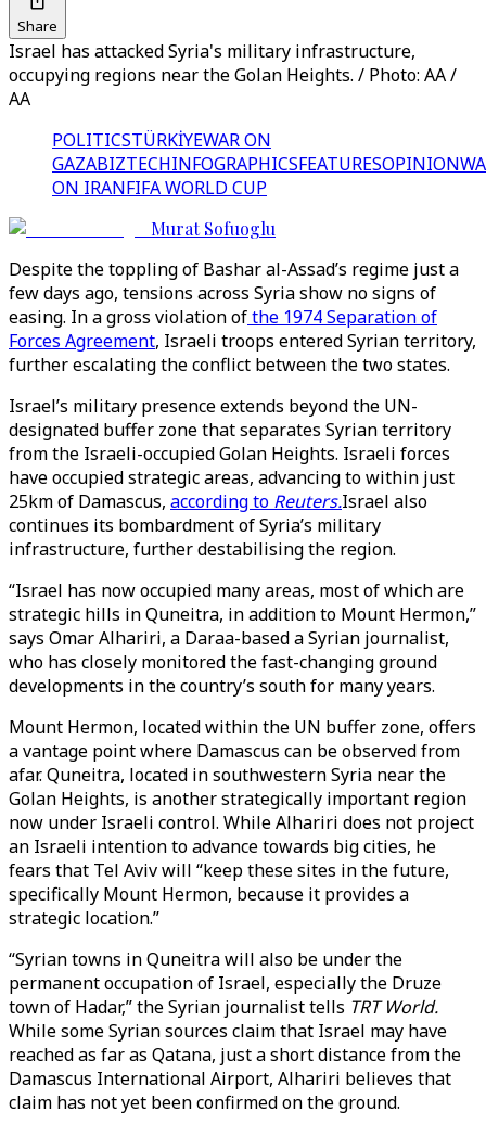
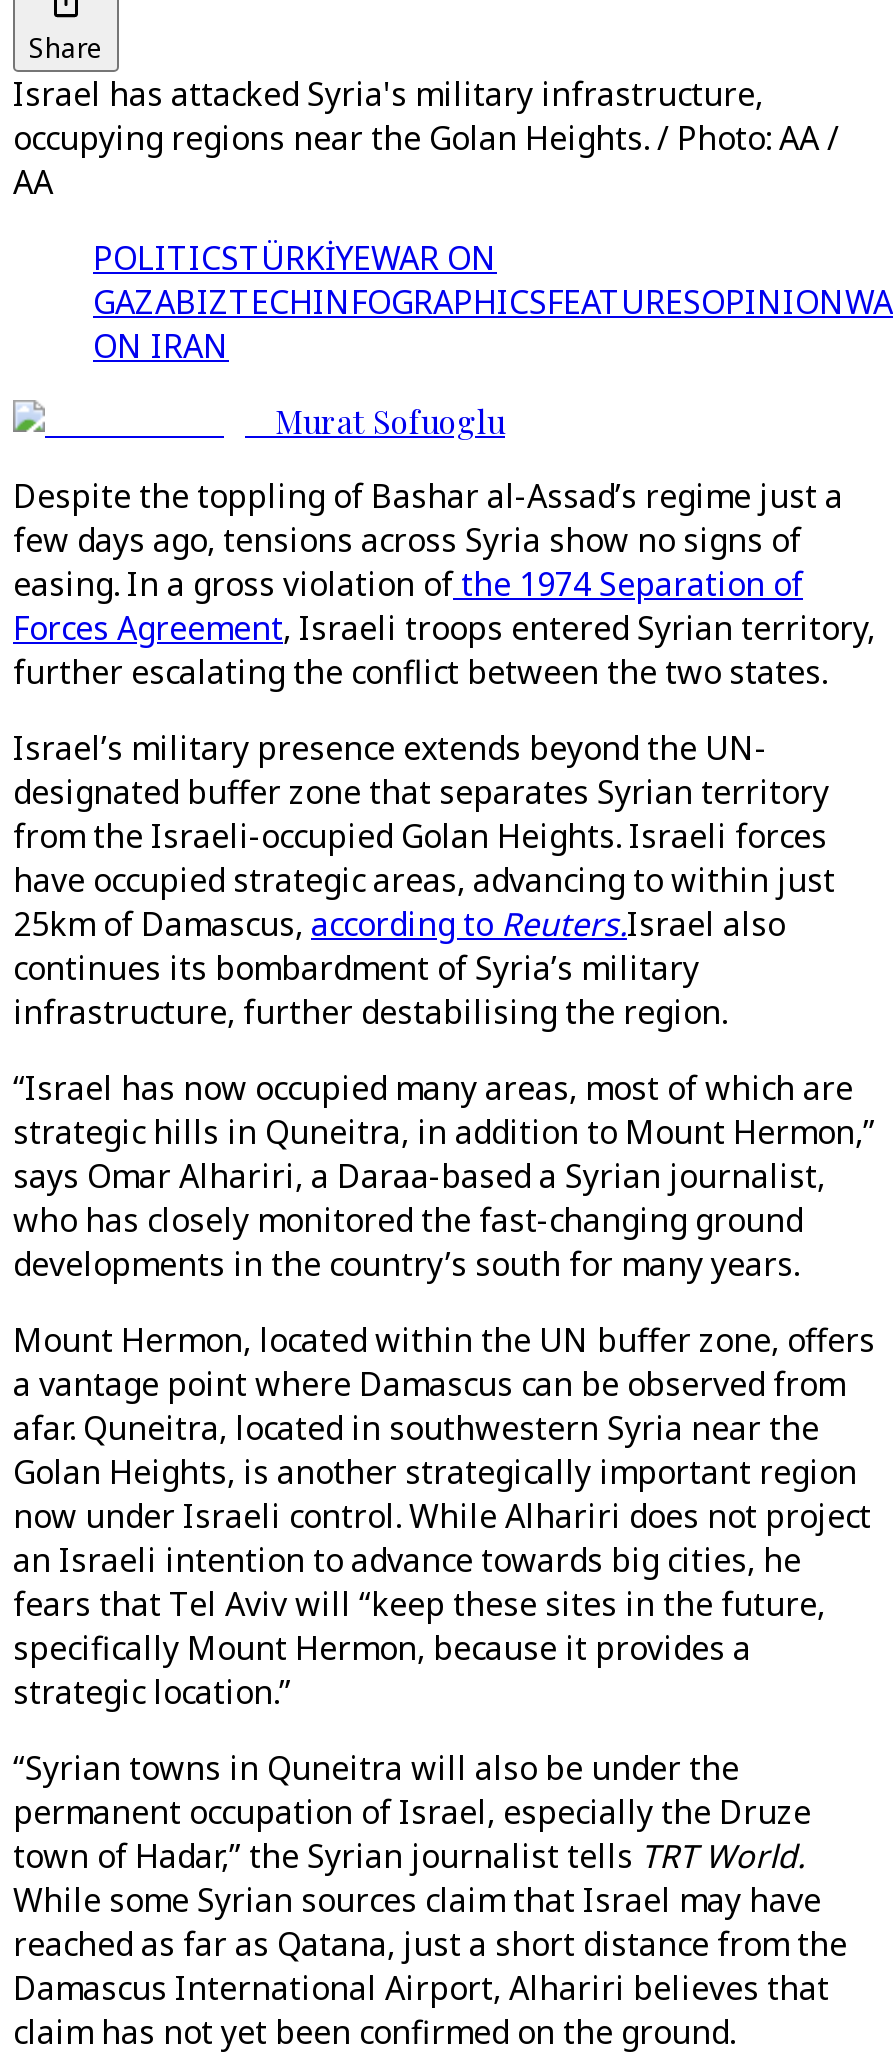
- ON IRAN FIFA WORLD CUP
+ ON IRAN
